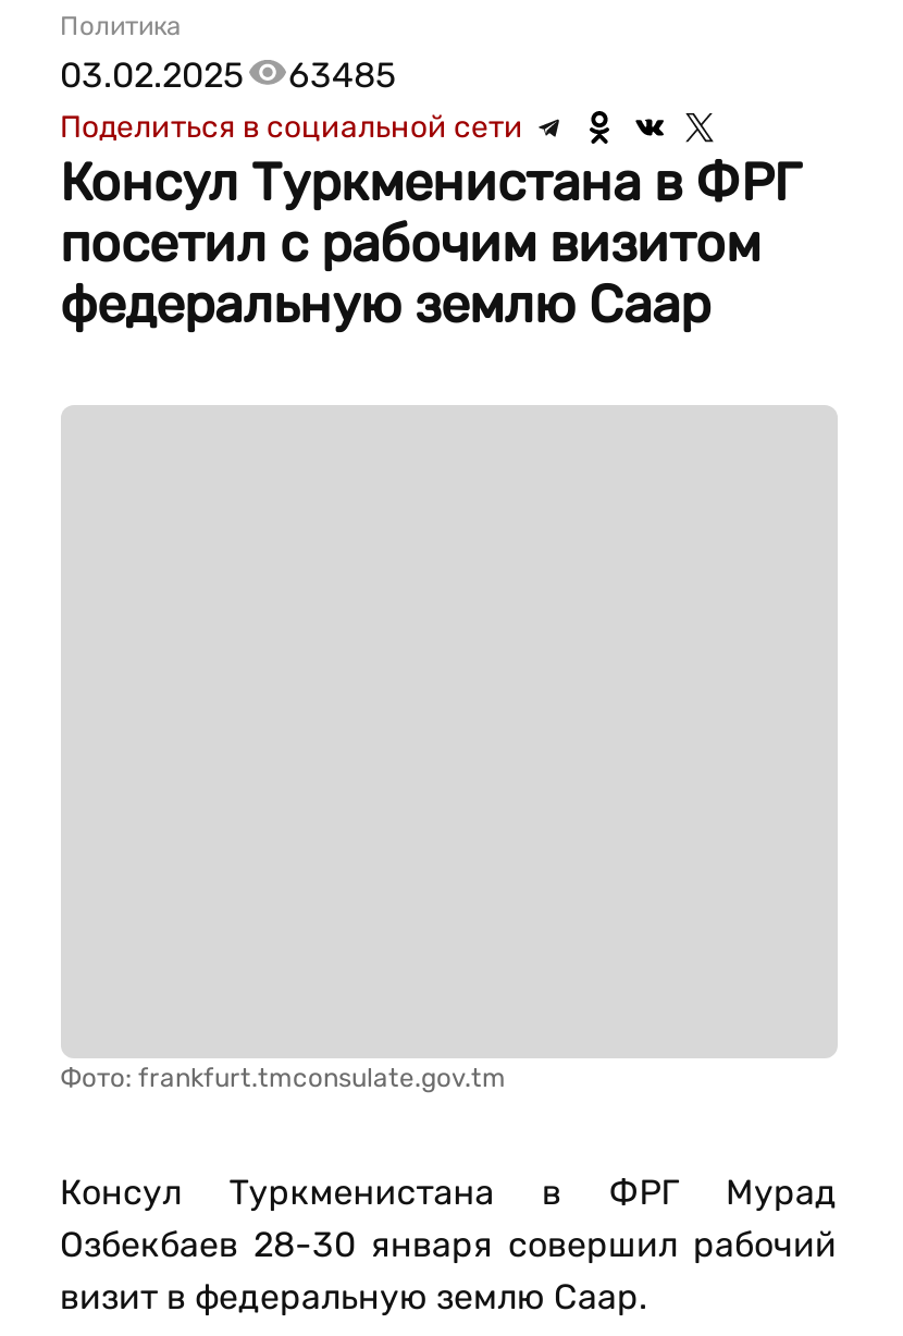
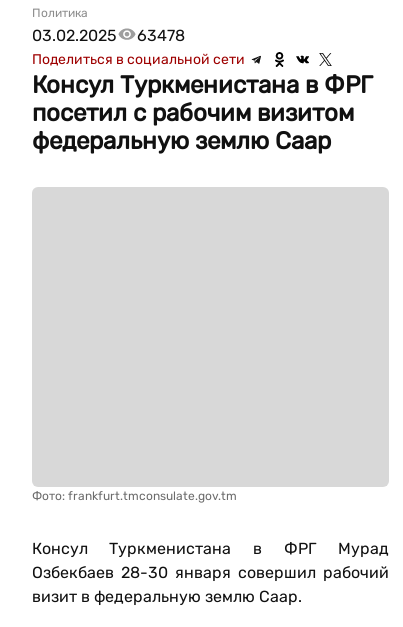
- 03.02.2025 63485
+ 03.02.2025 63478
